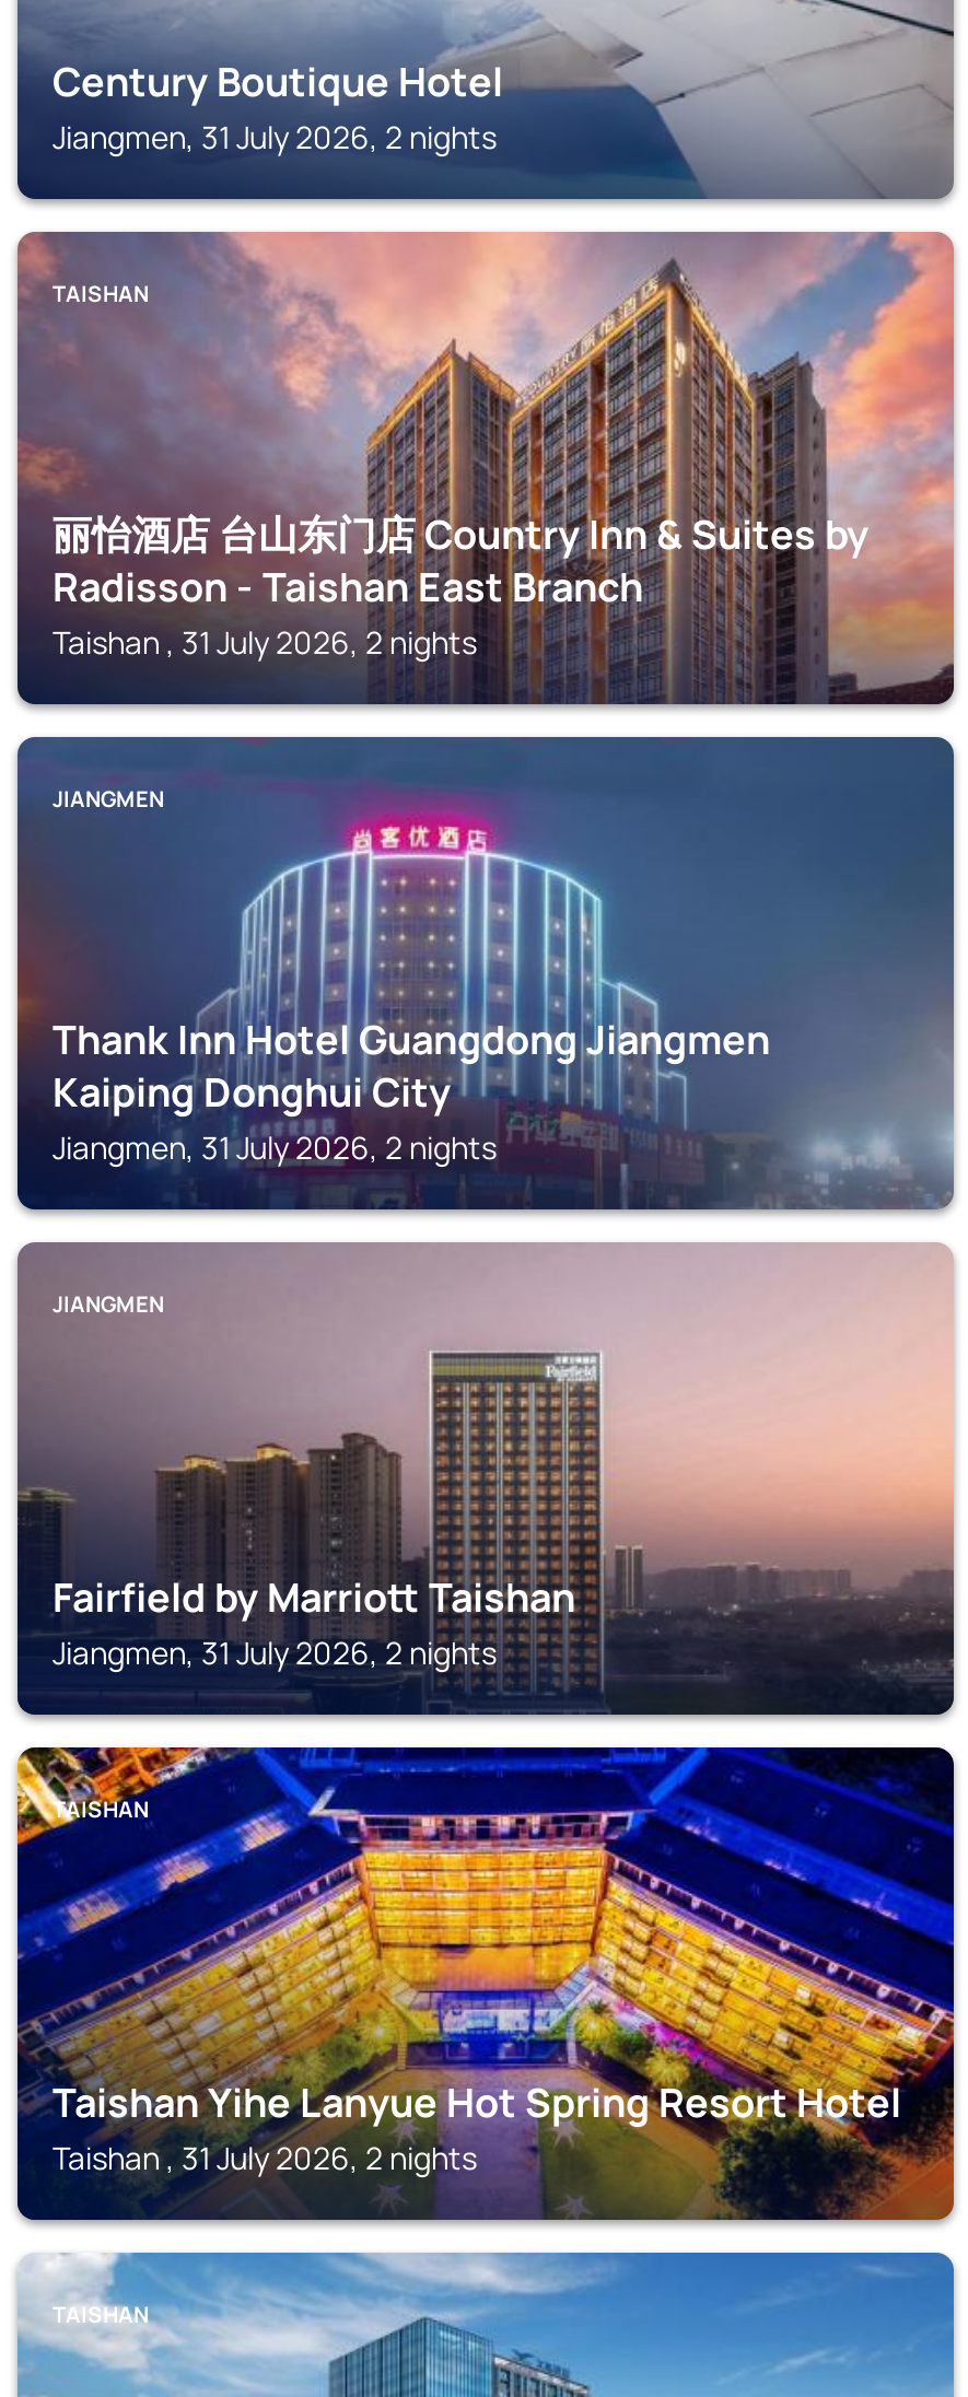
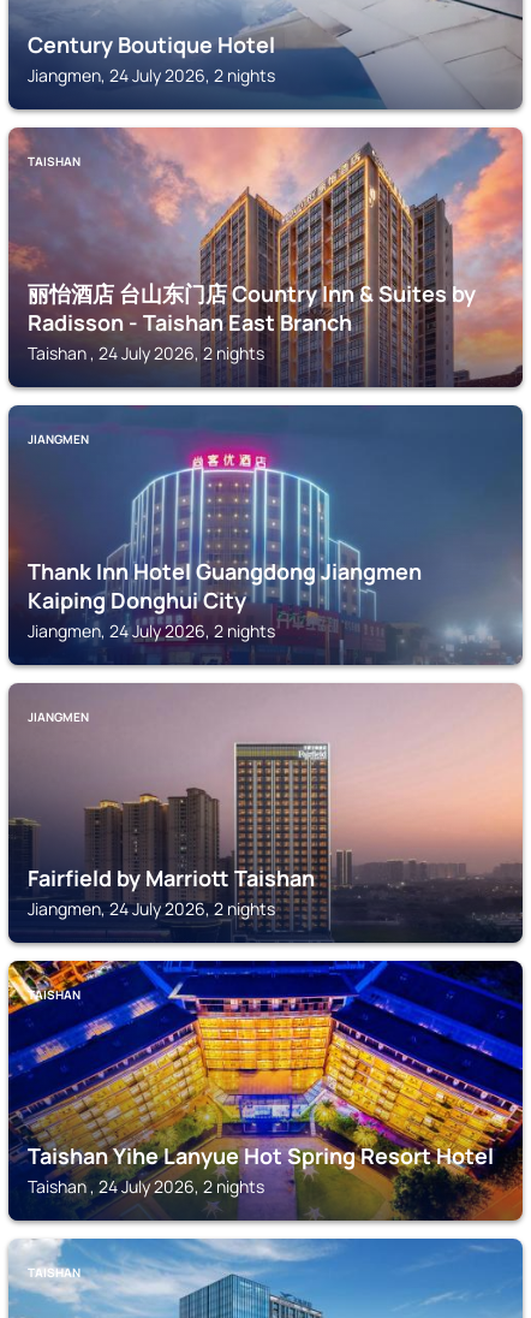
- Jiangmen, 31 July 2026, 2 nights
+ Jiangmen, 24 July 2026, 2 nights

- Taishan , 31 July 2026, 2 nights
+ Taishan , 24 July 2026, 2 nights

- Jiangmen, 31 July 2026, 2 nights
+ Jiangmen, 24 July 2026, 2 nights

- Jiangmen, 31 July 2026, 2 nights
+ Jiangmen, 24 July 2026, 2 nights

- Taishan , 31 July 2026, 2 nights
+ Taishan , 24 July 2026, 2 nights
